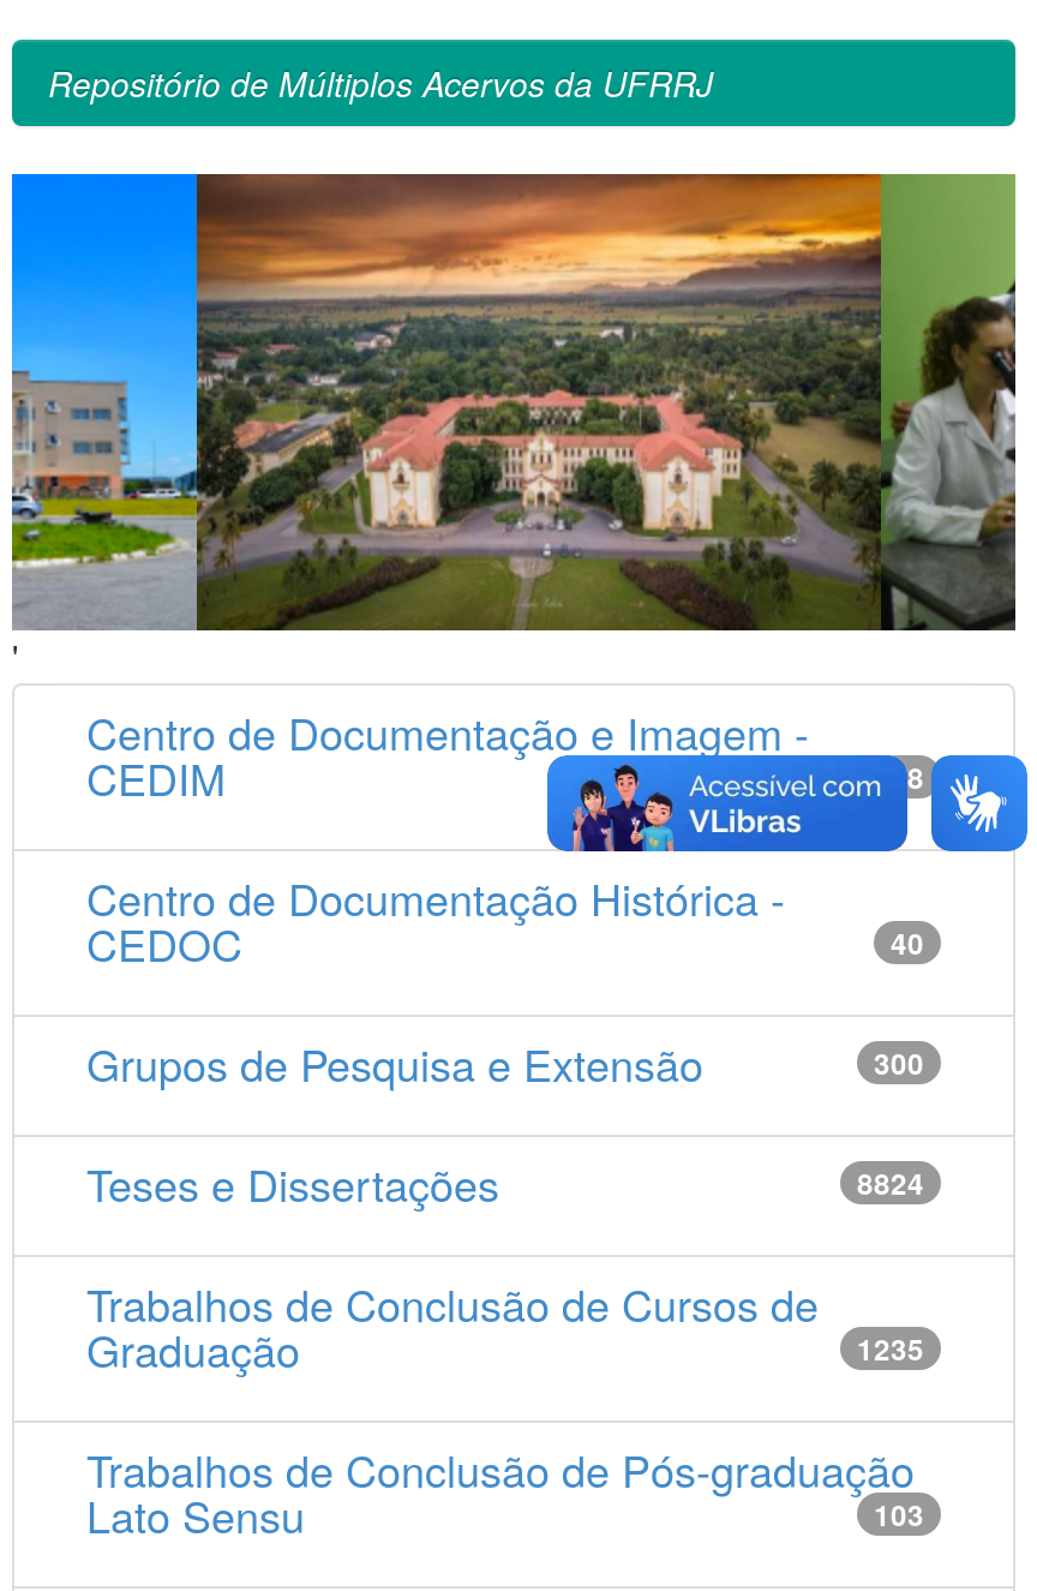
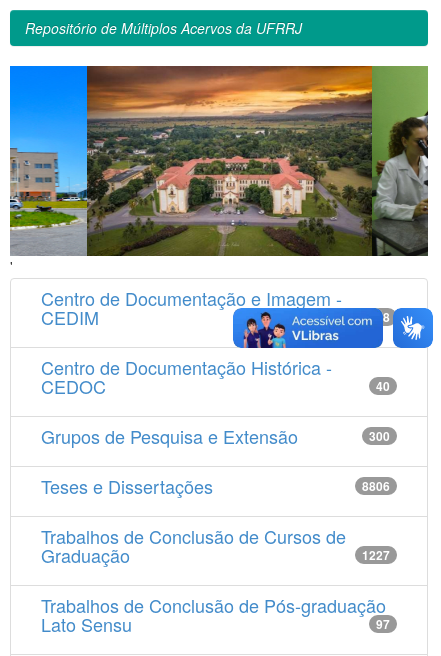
- 8824
+ 8806

- 1235
+ 1227

- 103
+ 97
